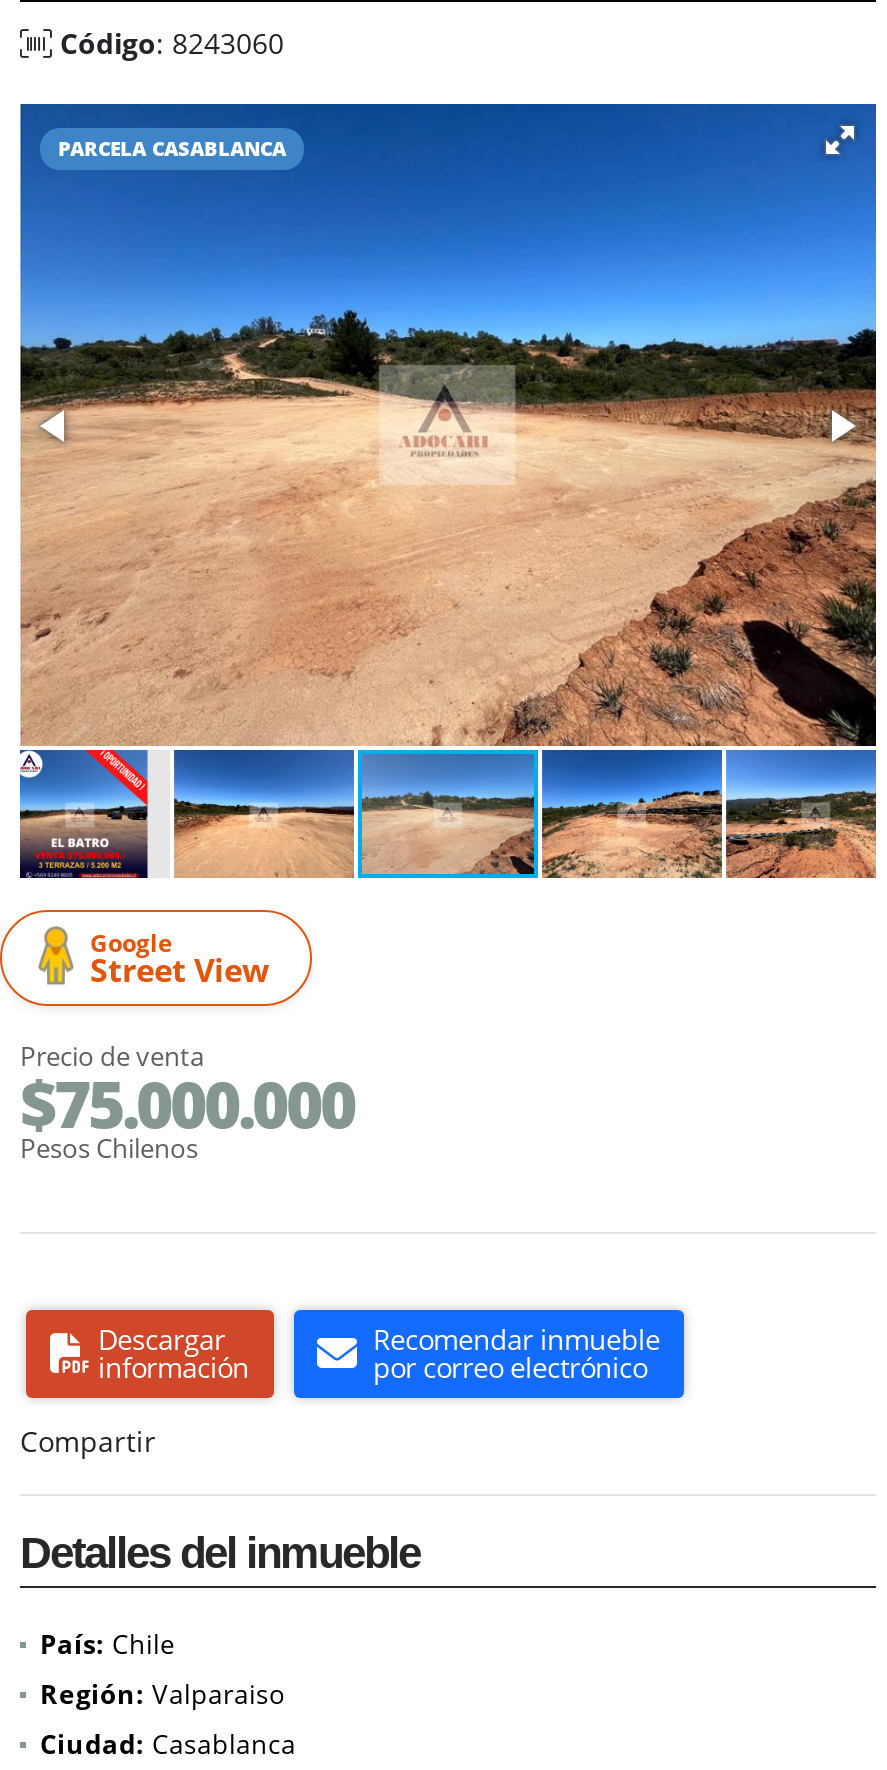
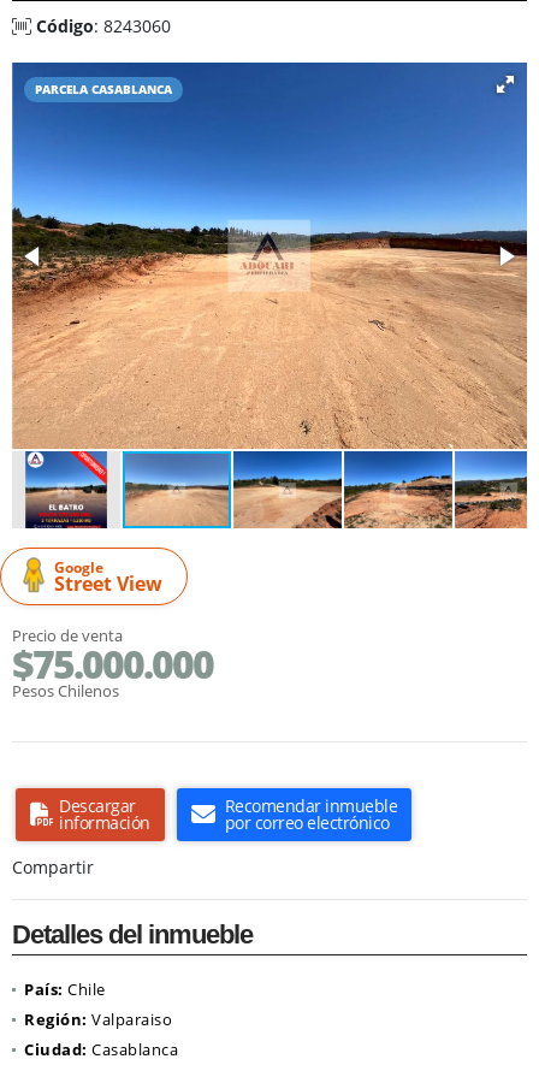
- [image]
+ [image]
